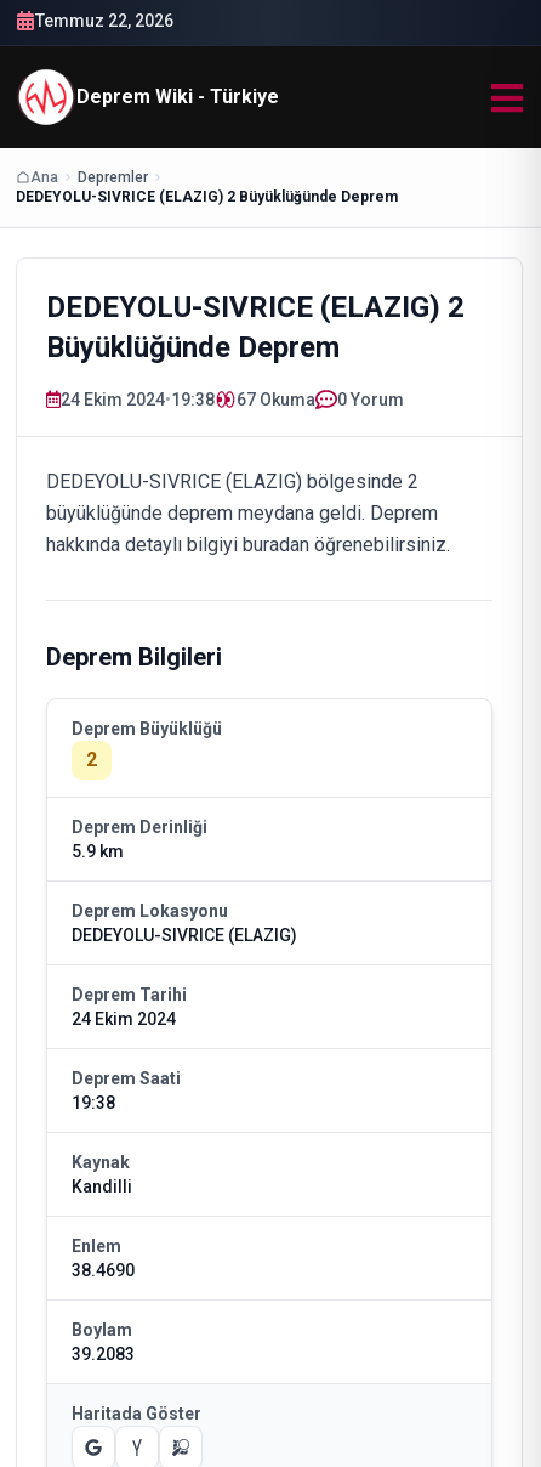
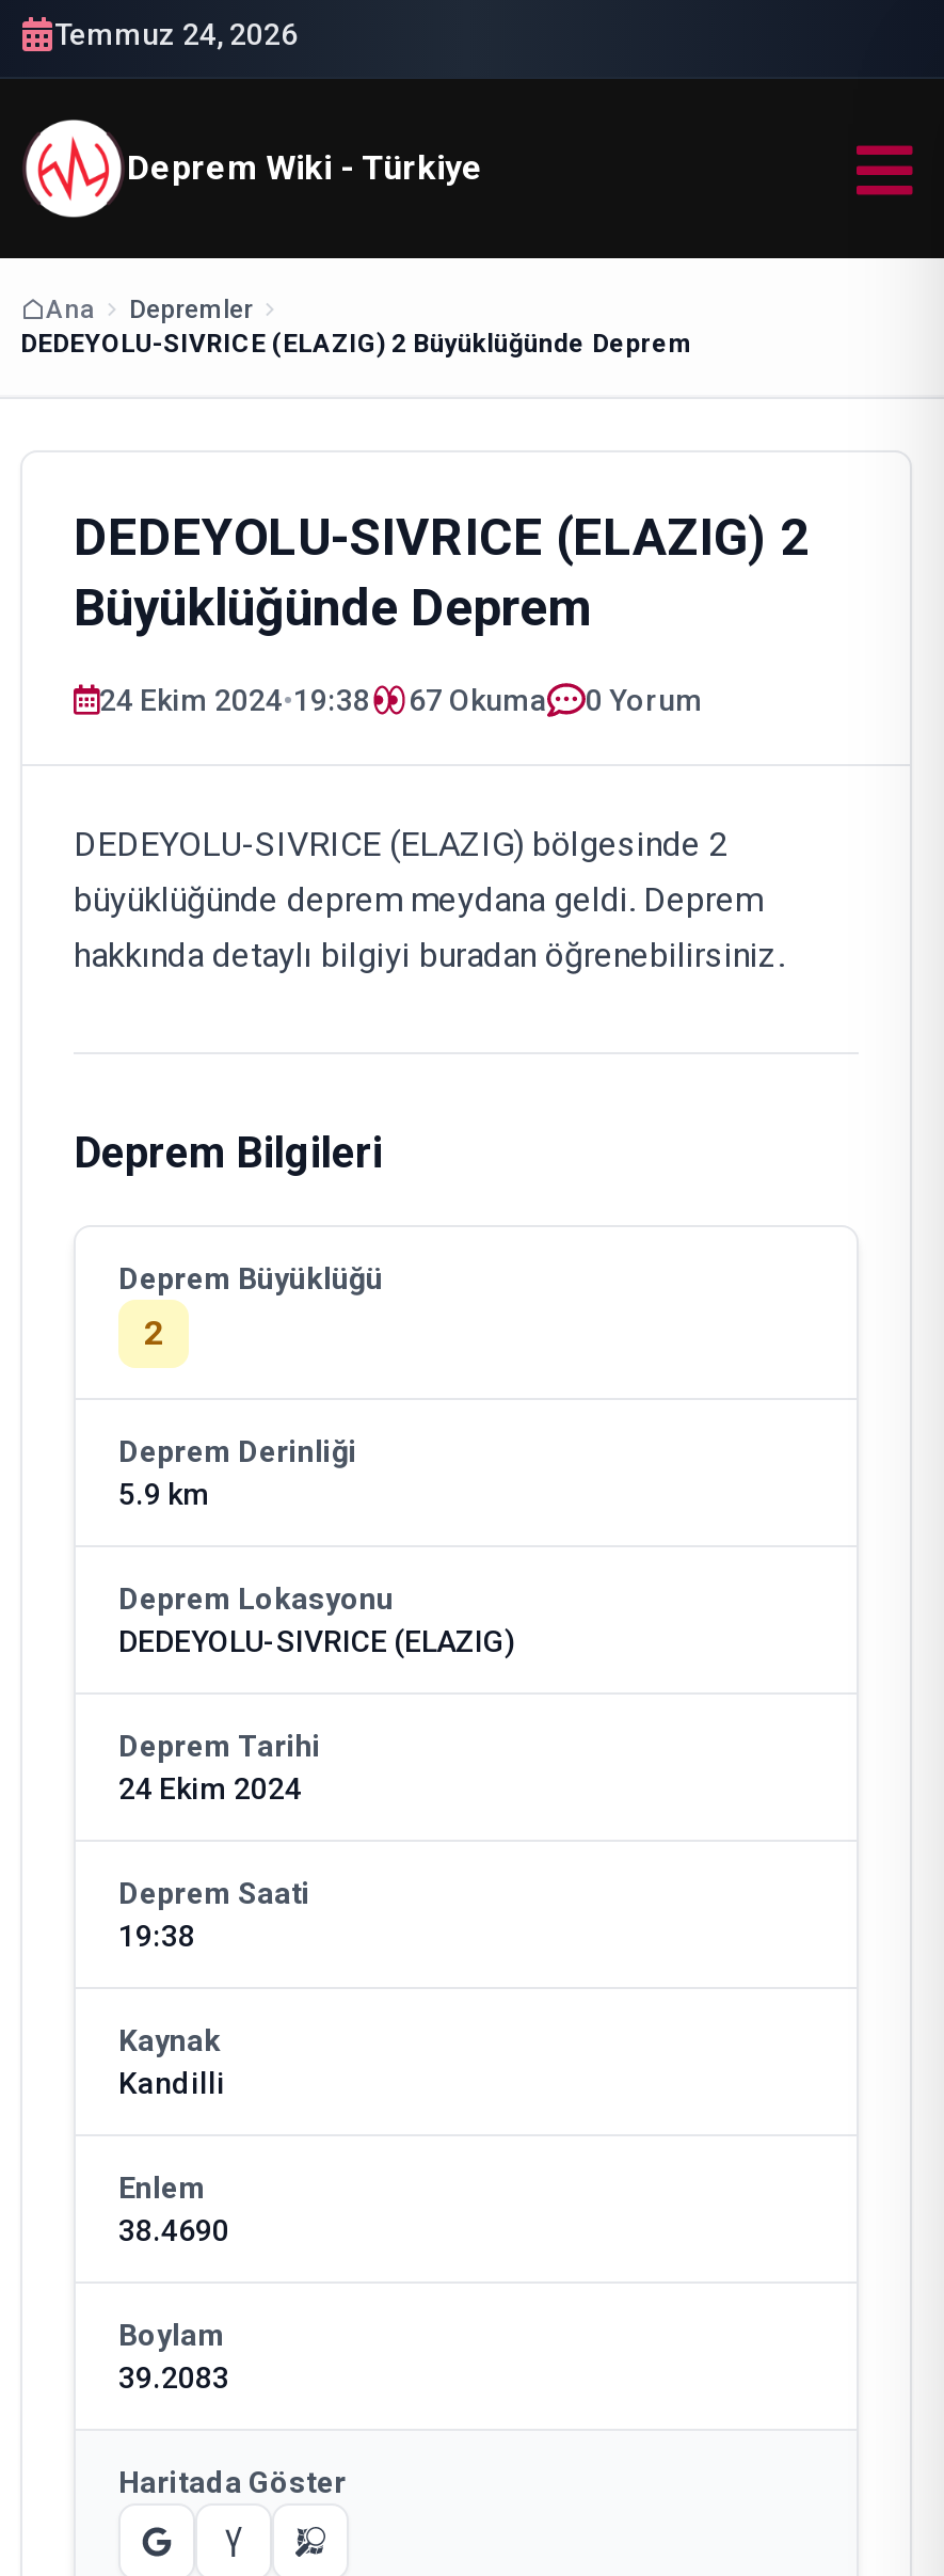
- Temmuz 22, 2026
+ Temmuz 24, 2026
